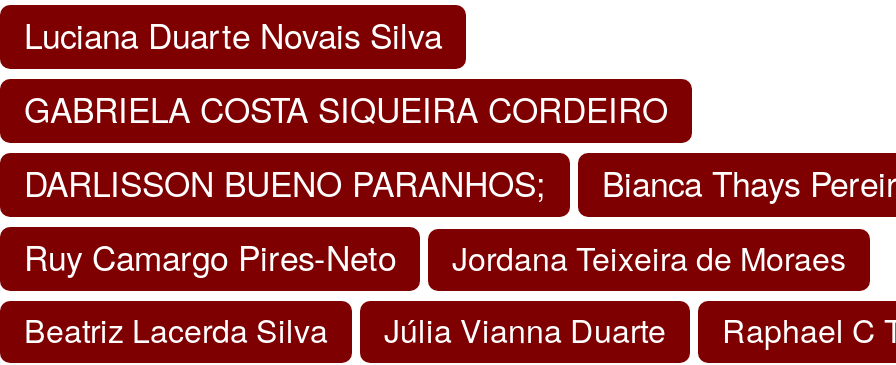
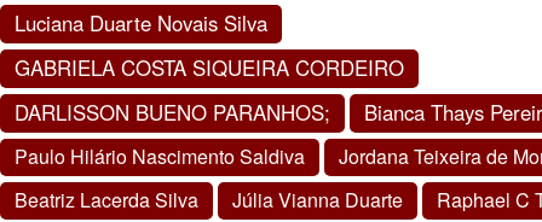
- Ruy Camargo Pires-Neto
+ Paulo Hilário Nascimento Saldiva
